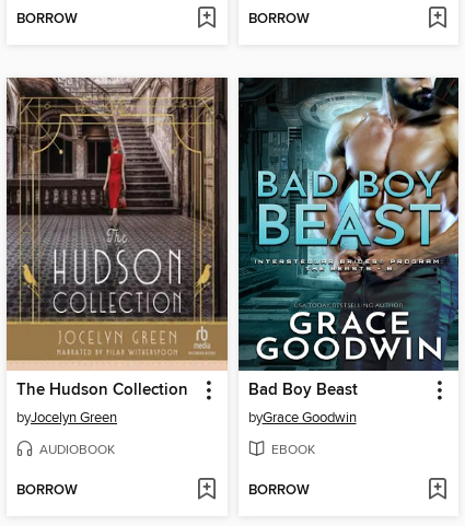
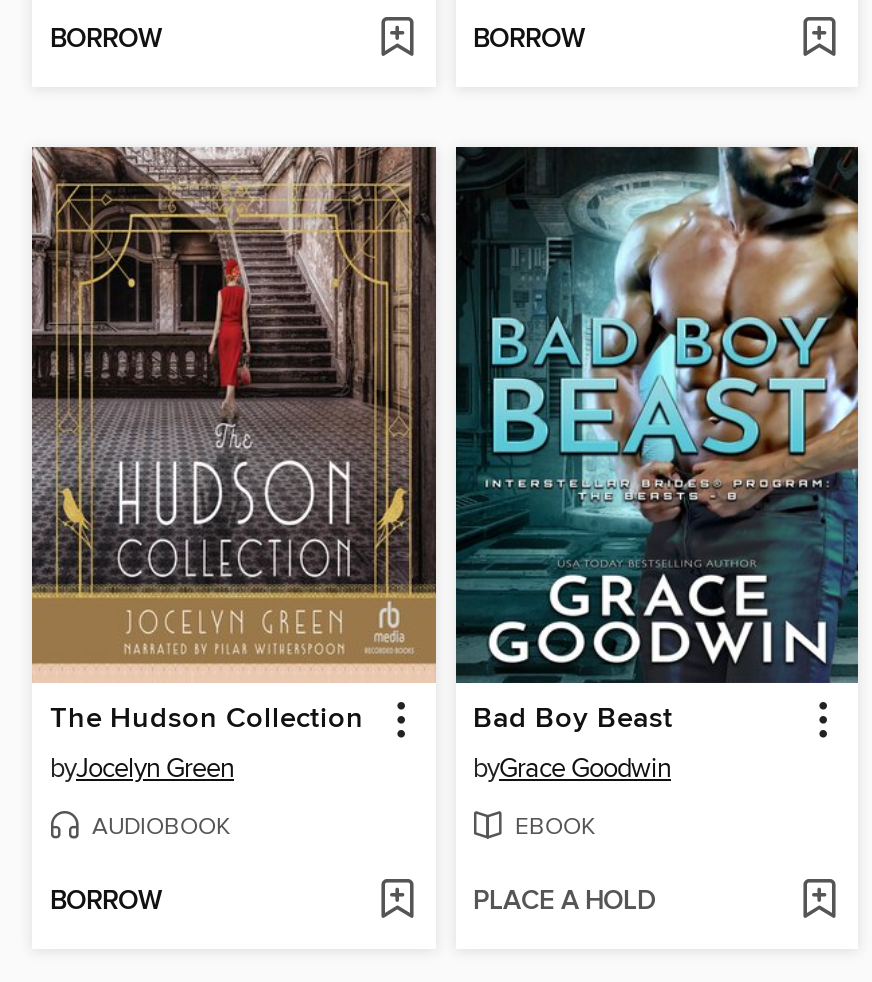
- BORROW
+ PLACE A HOLD
